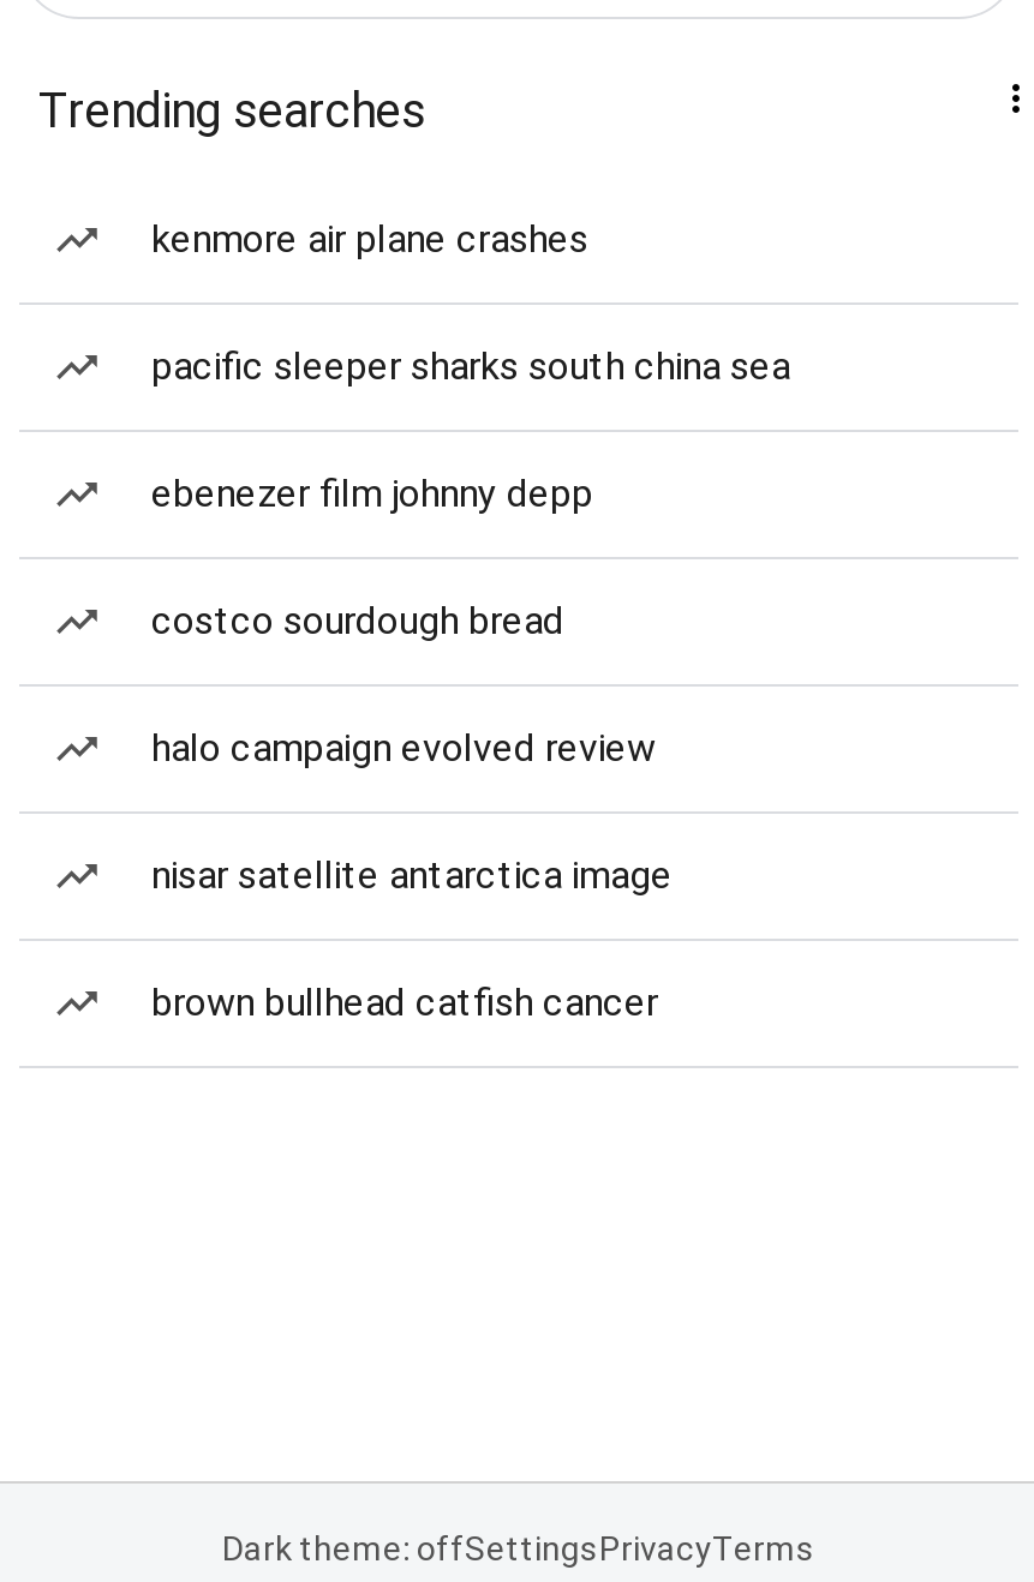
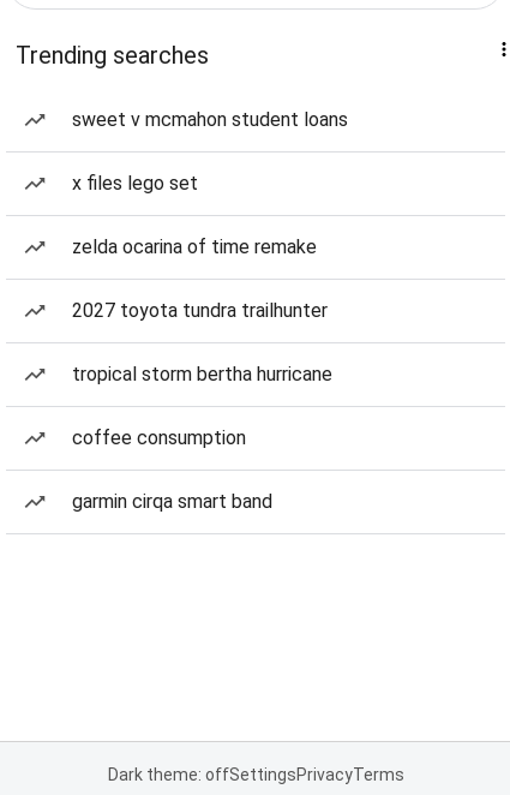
- kenmore air plane crashes
+ sweet v mcmahon student loans

- pacific sleeper sharks south china sea
+ x files lego set

- ebenezer film johnny depp
+ zelda ocarina of time remake

- costco sourdough bread
+ 2027 toyota tundra trailhunter

- halo campaign evolved review
+ tropical storm bertha hurricane

- nisar satellite antarctica image
+ coffee consumption

- brown bullhead catfish cancer
+ garmin cirqa smart band
